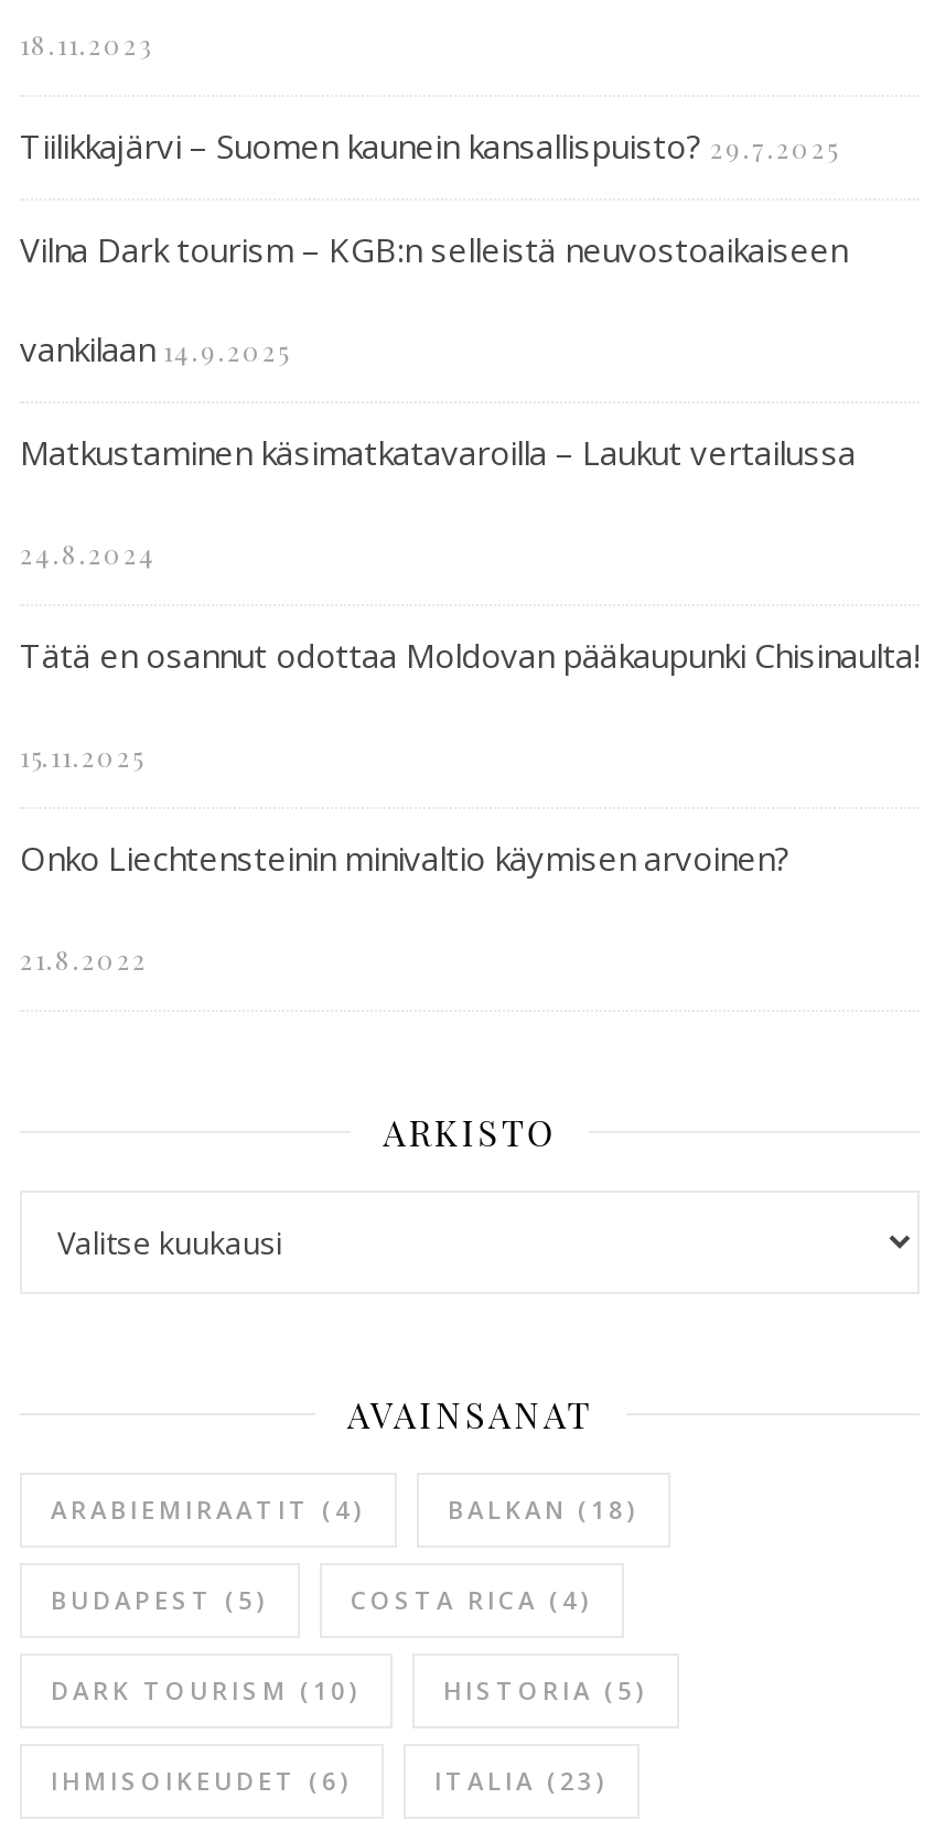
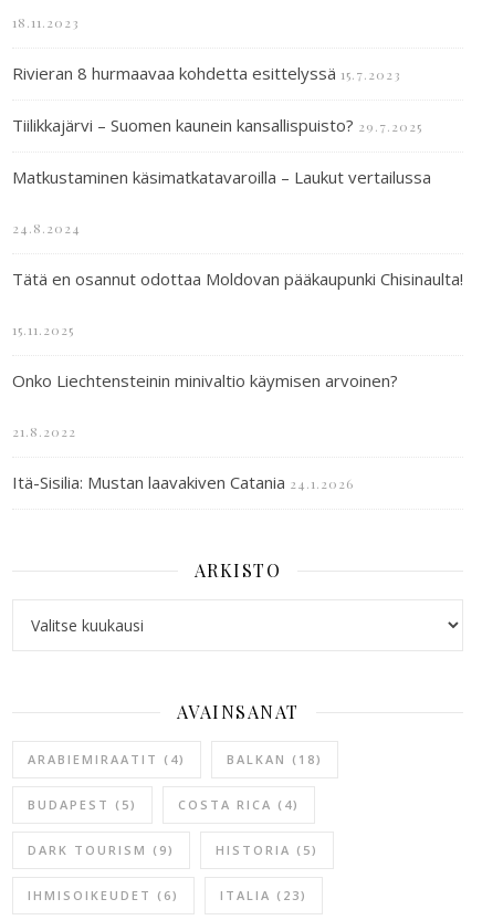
+ Rivieran 8 hurmaavaa kohdetta esittelyssä 15.7.2023

moved down: Tiilikkajärvi – Suomen kaunein kansallispuisto? 29.7.2025

- Vilna Dark tourism – KGB:n selleistä neuvostoaikaiseen
- vankilaan 14.9.2025

moved up: Matkustaminen käsimatkatavaroilla – Laukut vertailussa | 24.8.2024 | Tätä en osannut odottaa Moldovan pääkaupunki Chisinaulta! | 15.11.2025 | Onko Liechtensteinin minivaltio käymisen arvoinen? | 21.8.2022

+ Itä-Sisilia: Mustan laavakiven Catania 24.1.2026

- DARK TOURISM (10)
+ DARK TOURISM (9)
